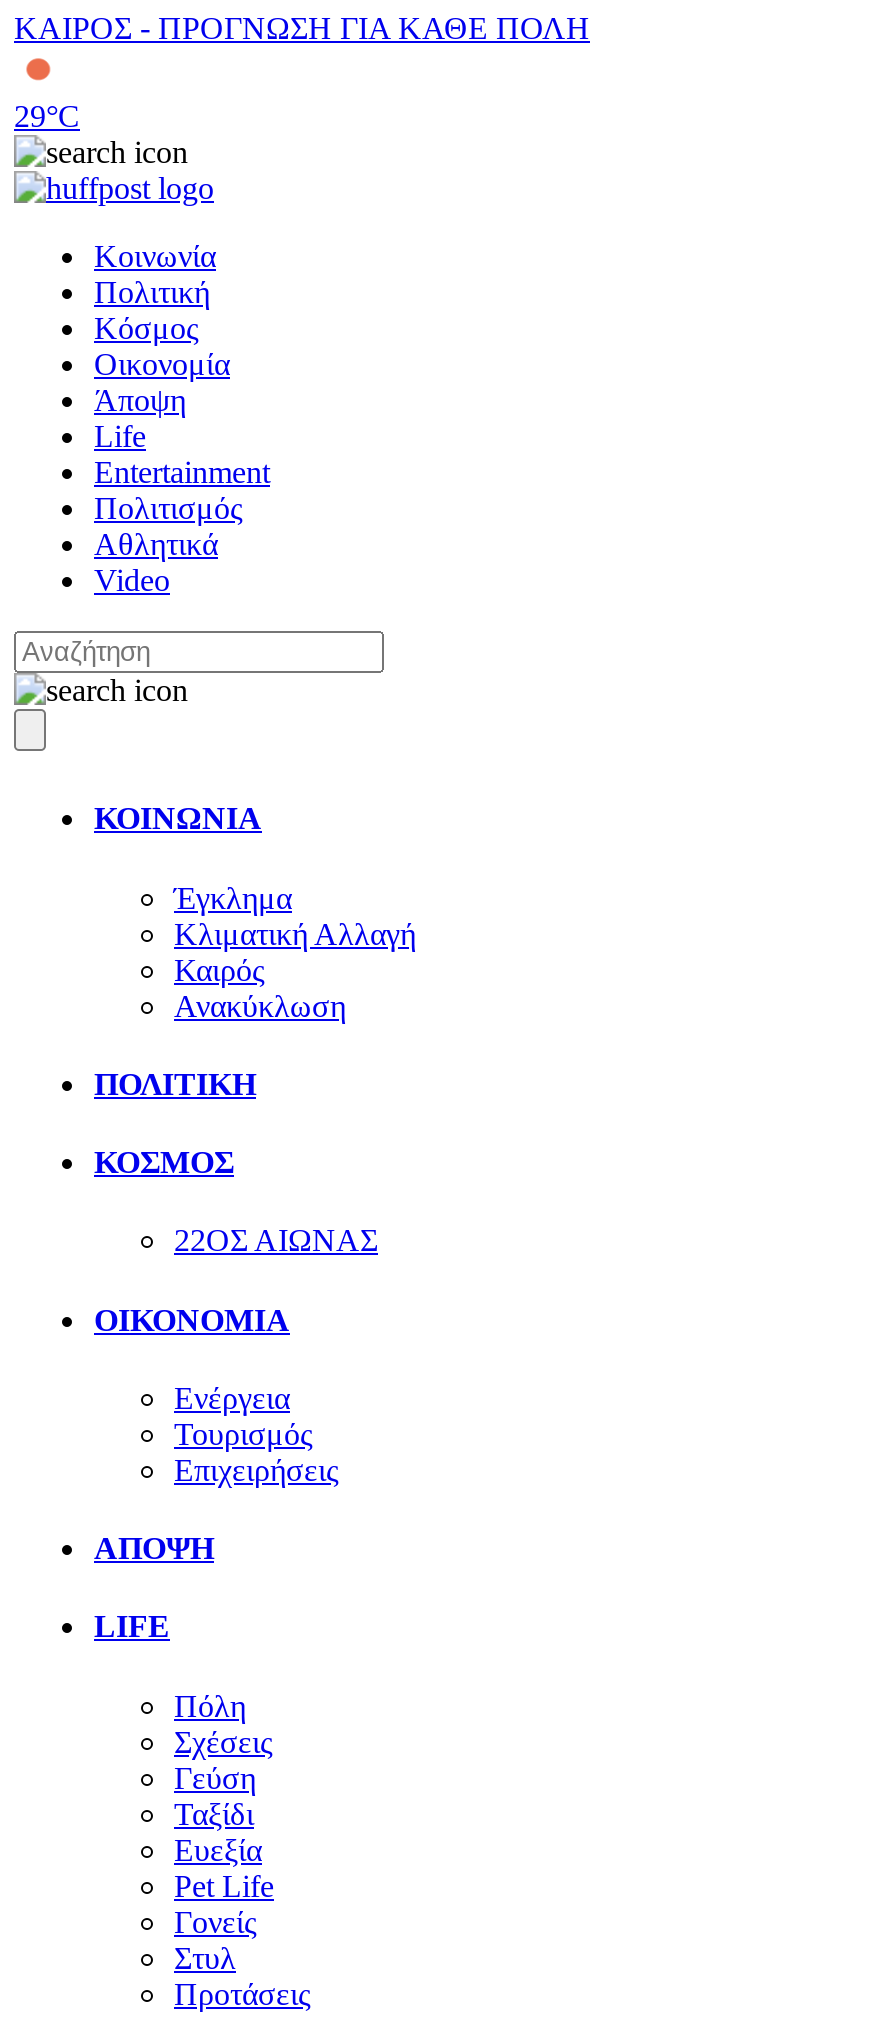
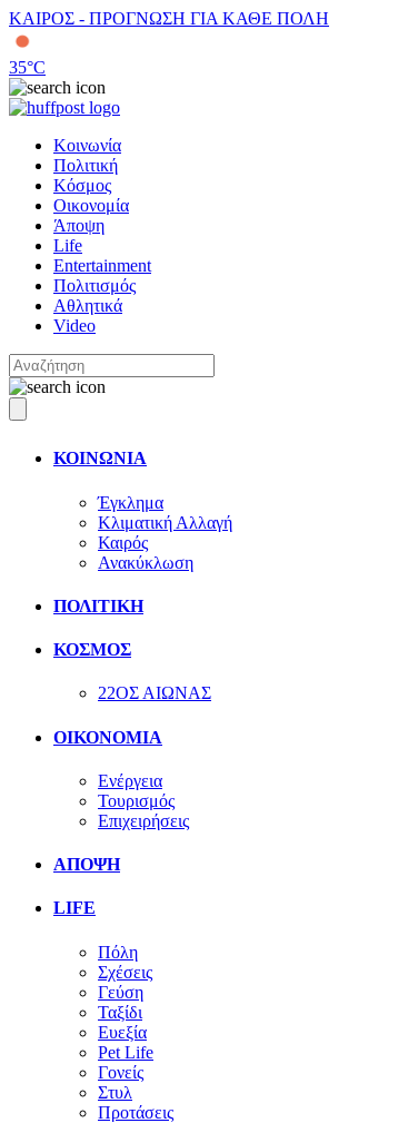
- 29°C
+ 35°C
